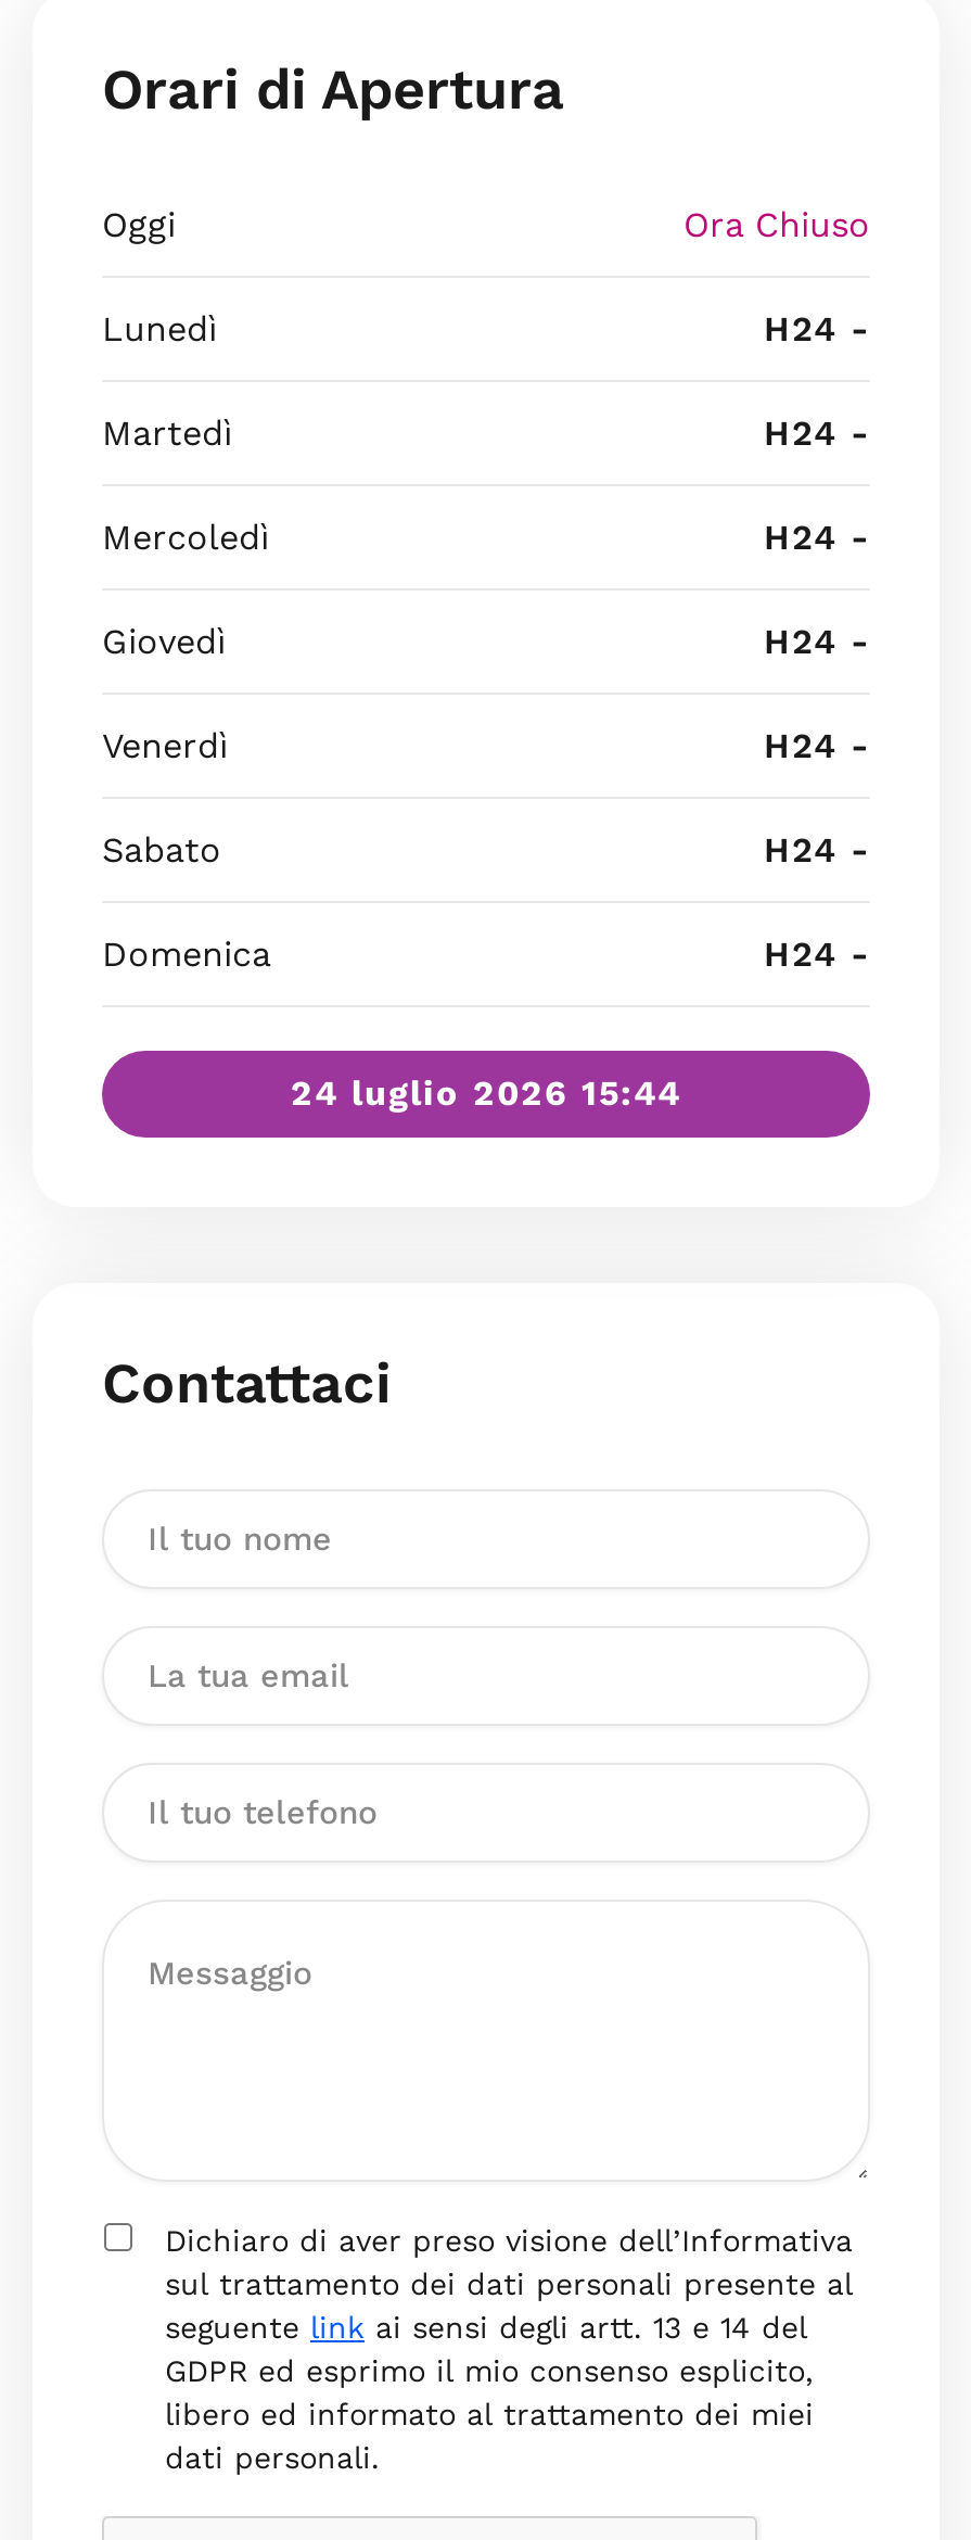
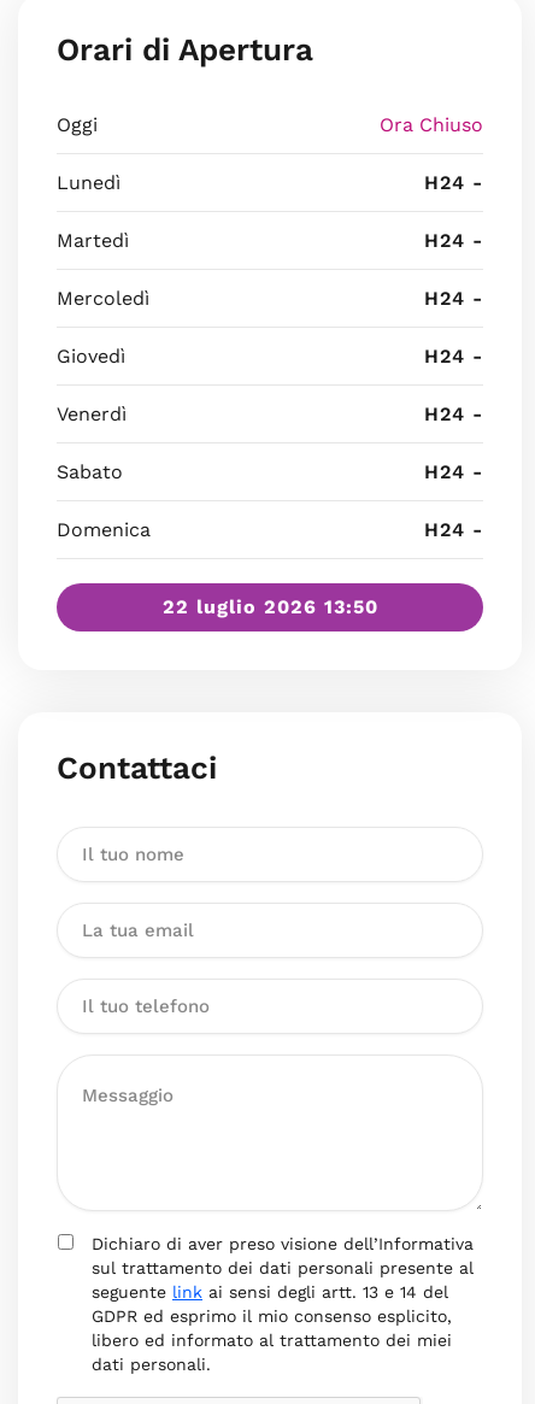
- 24 luglio 2026 15:44
+ 22 luglio 2026 13:50
